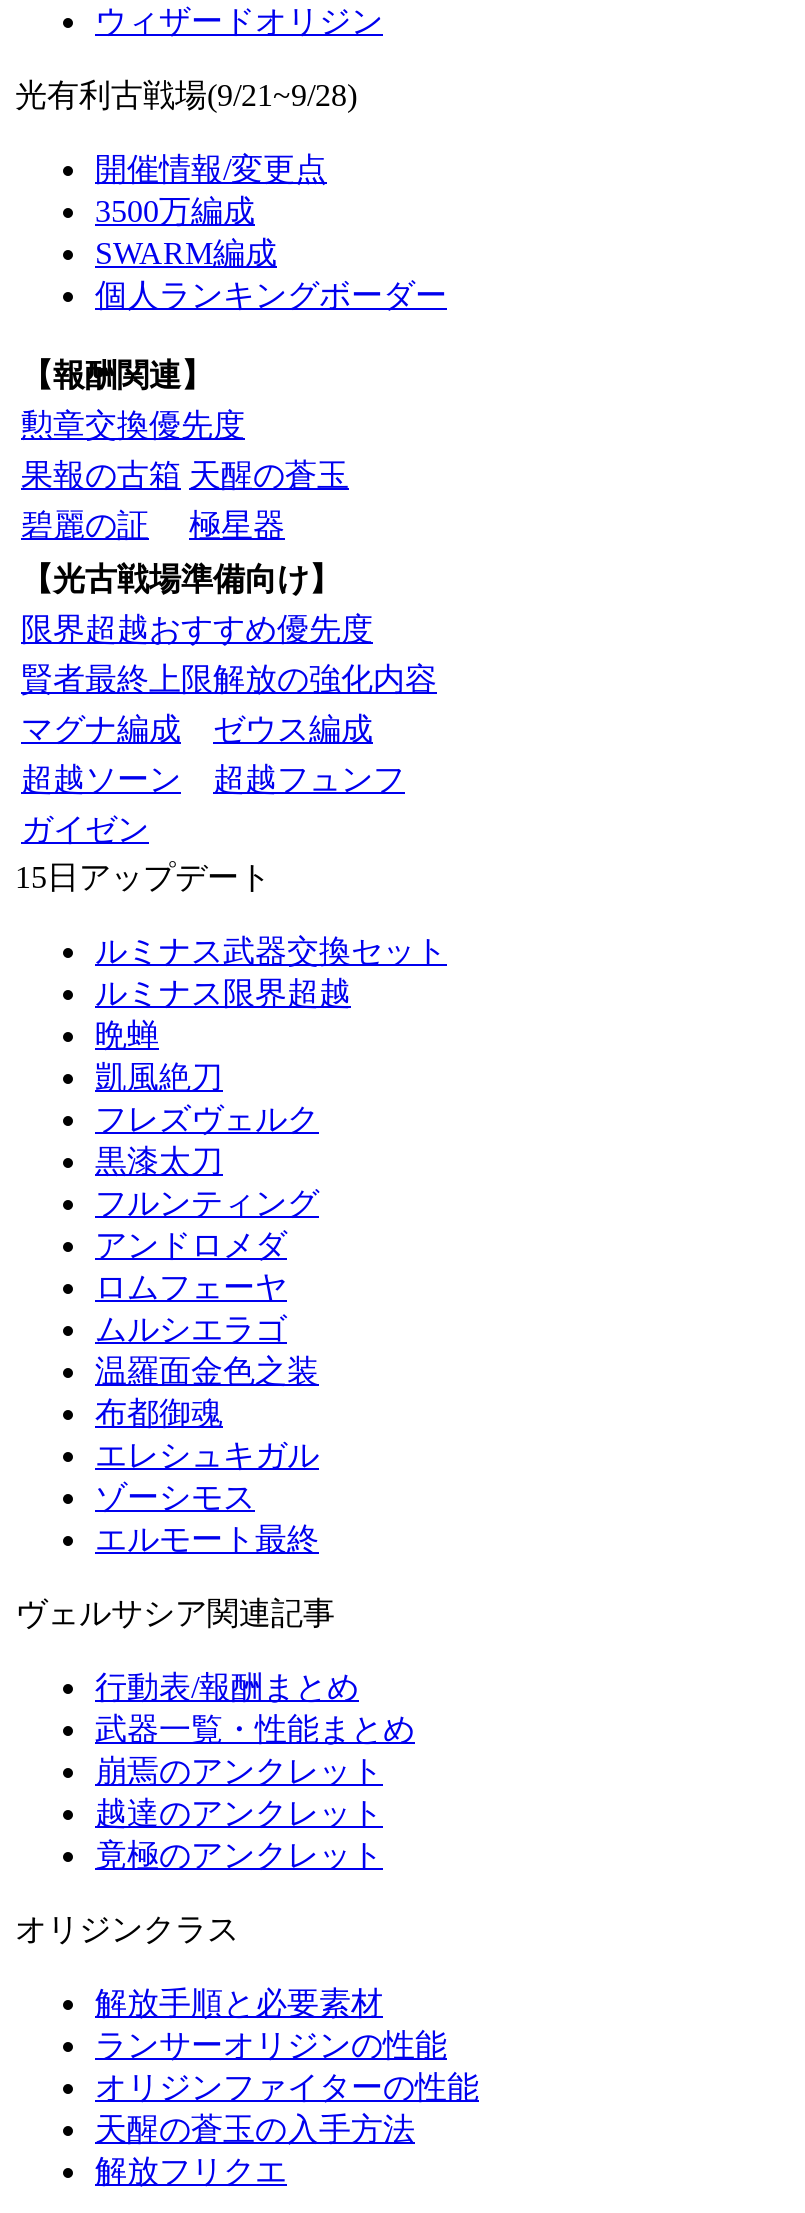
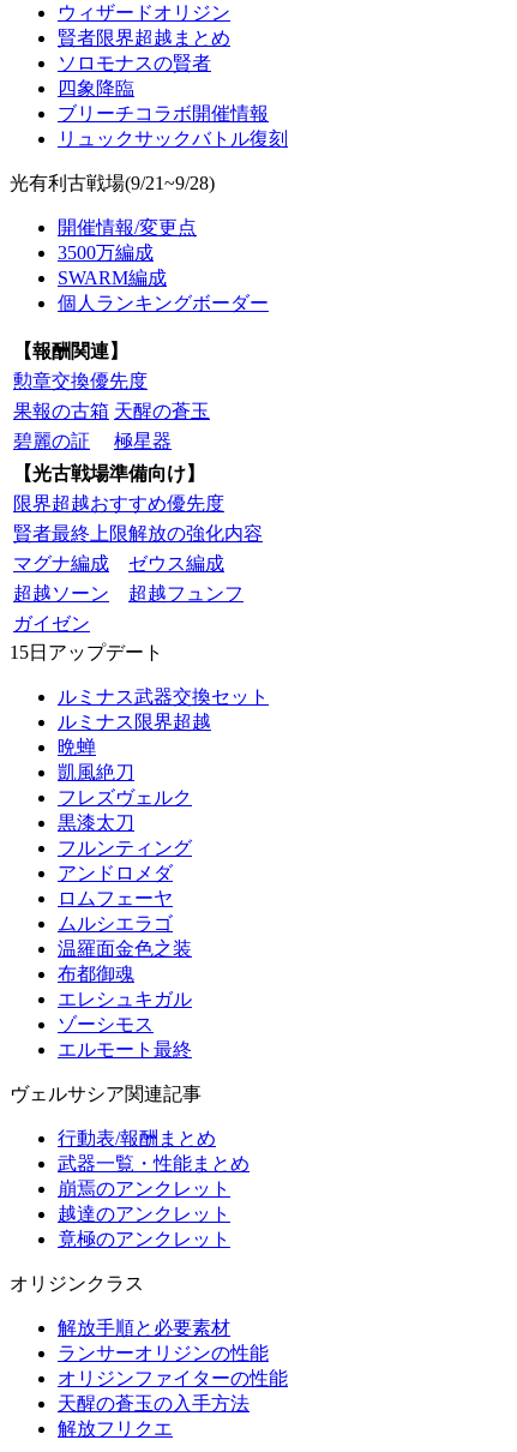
+ 賢者限界超越まとめ
+ ソロモナスの賢者
+ 四象降臨
+ ブリーチコラボ開催情報
+ リュックサックバトル復刻
